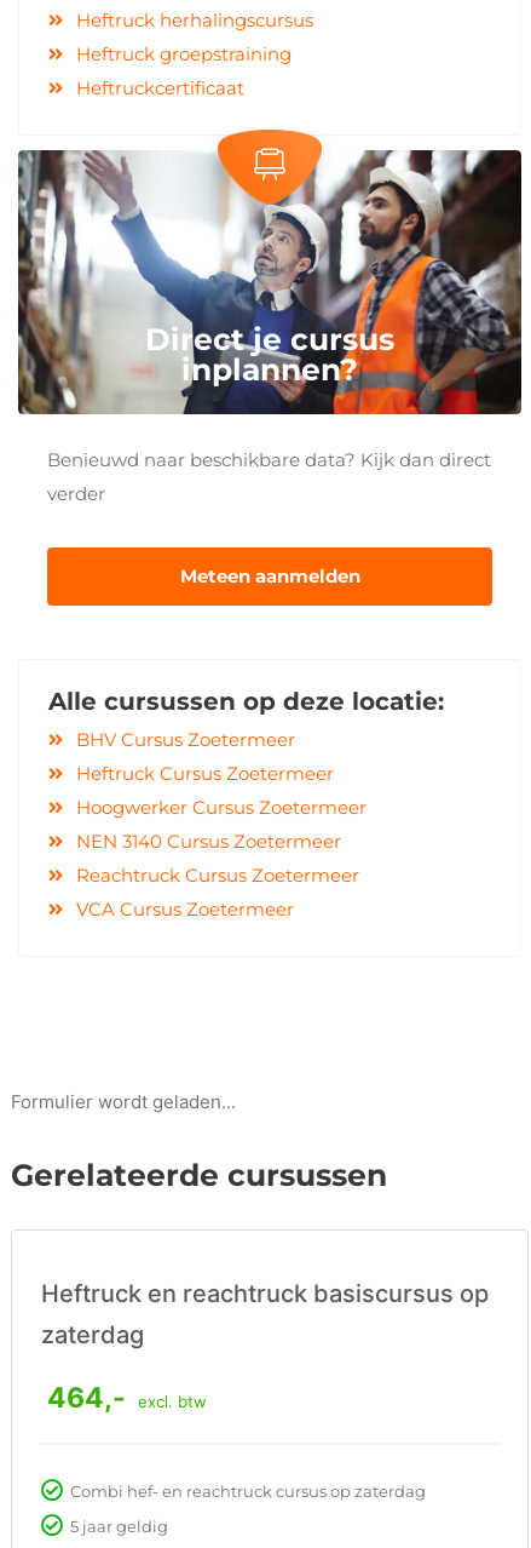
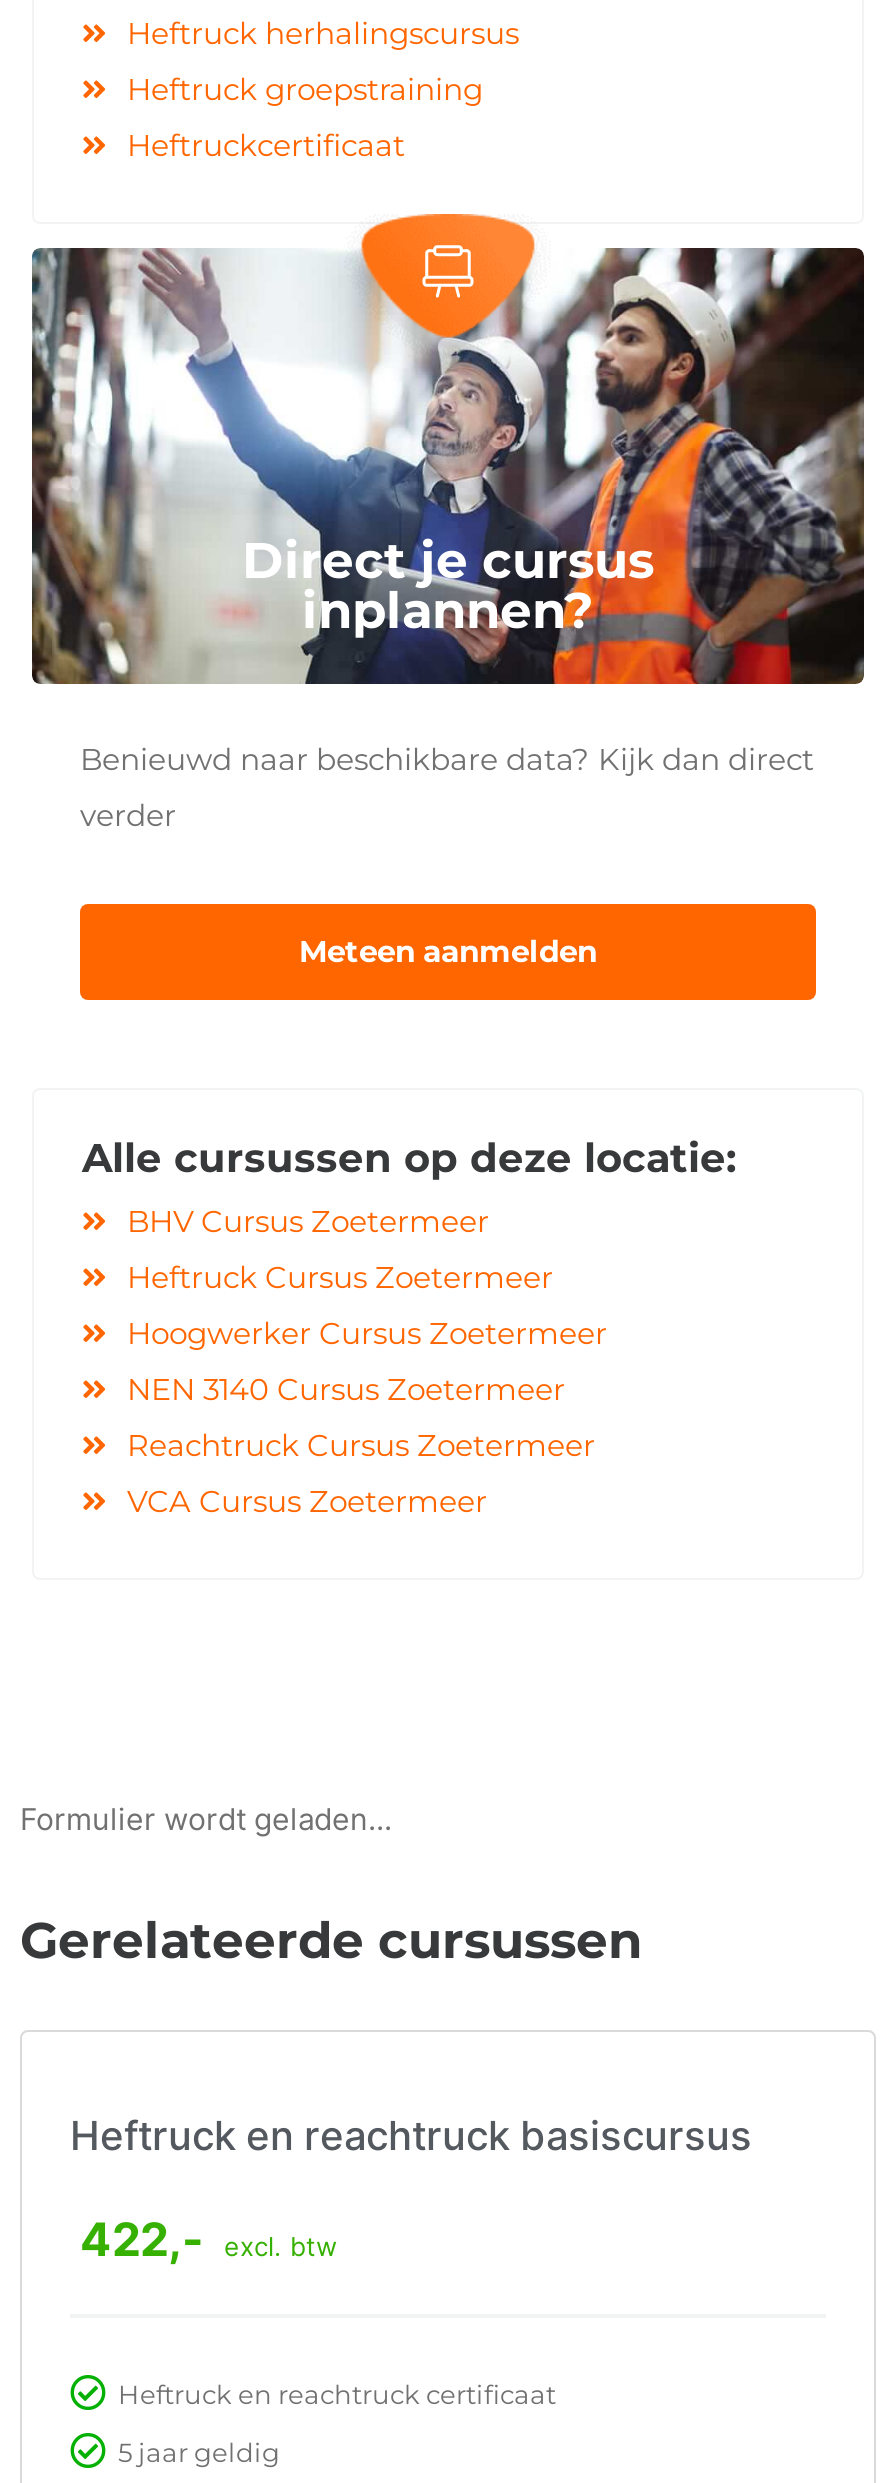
- Heftruck en reachtruck basiscursus op
- zaterdag
+ Heftruck en reachtruck basiscursus

- 464,- excl. btw
+ 422,- excl. btw

- Combi hef- en reachtruck cursus op zaterdag
+ Heftruck en reachtruck certificaat
